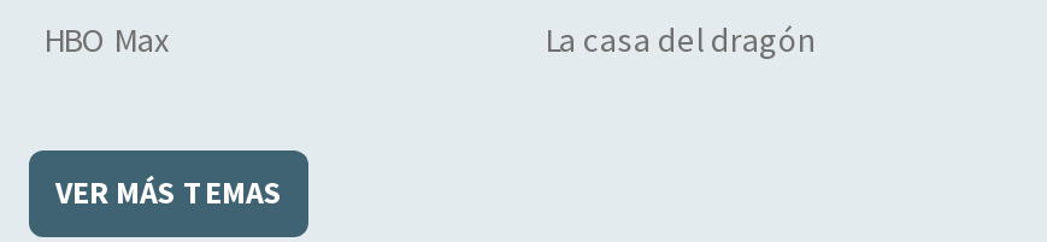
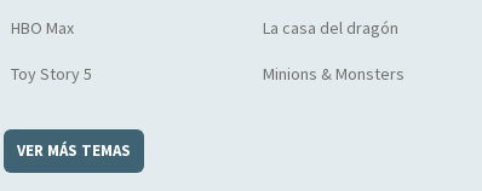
+ Toy Story 5
+ Minions & Monsters
